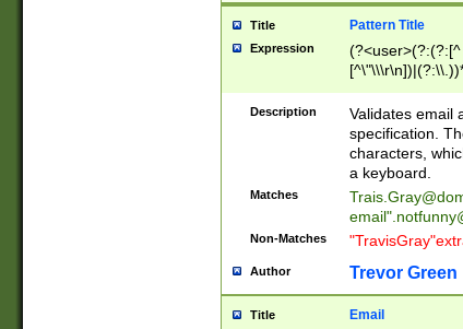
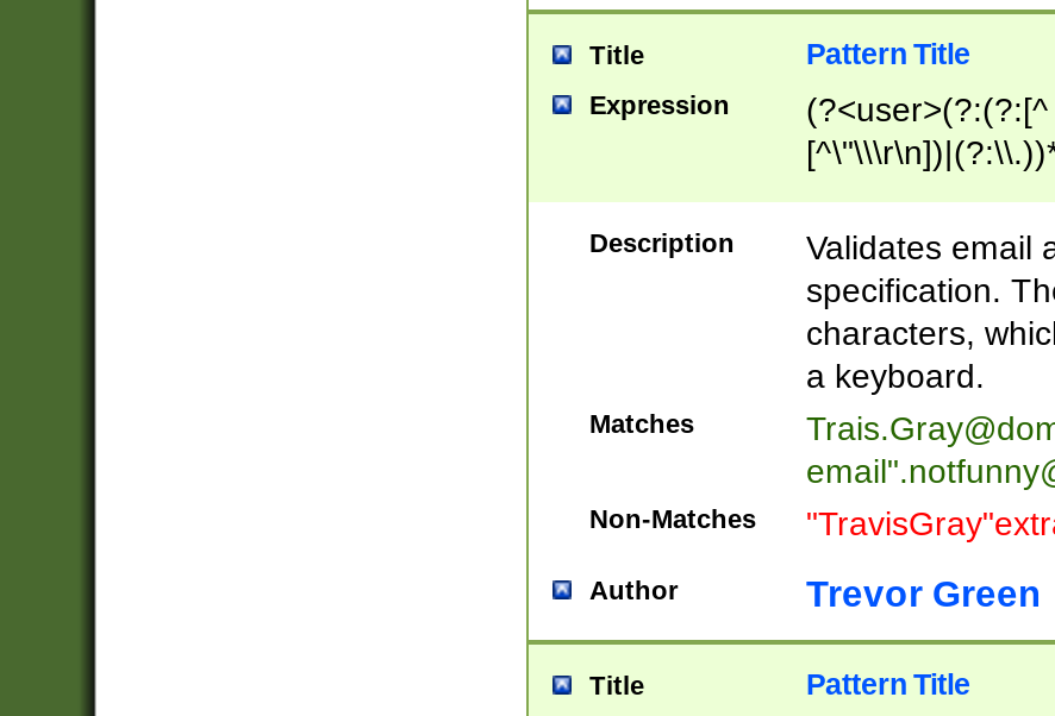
- Email
+ Pattern Title
